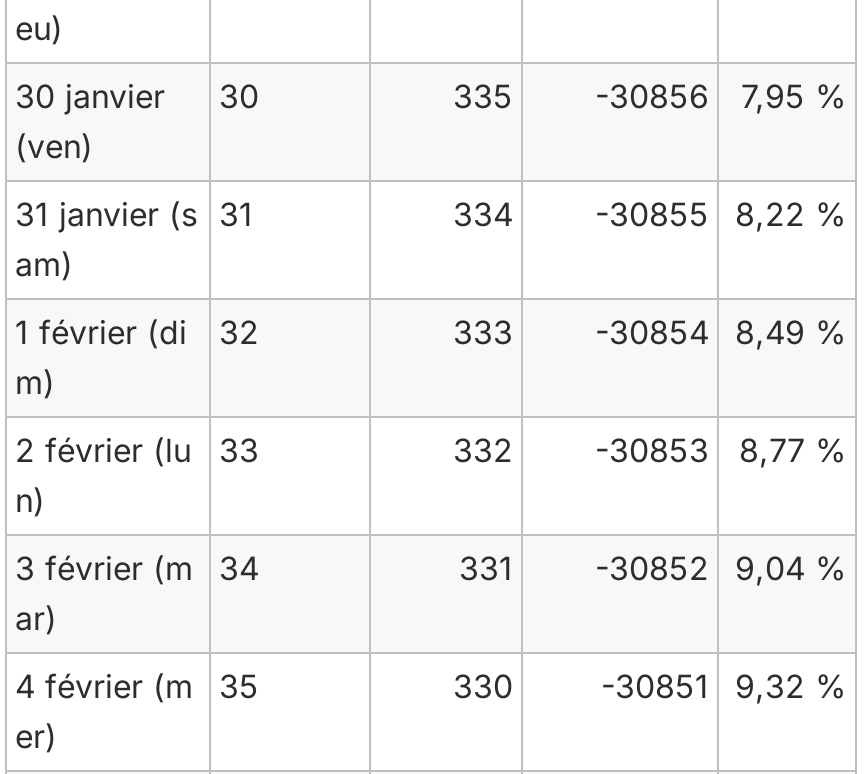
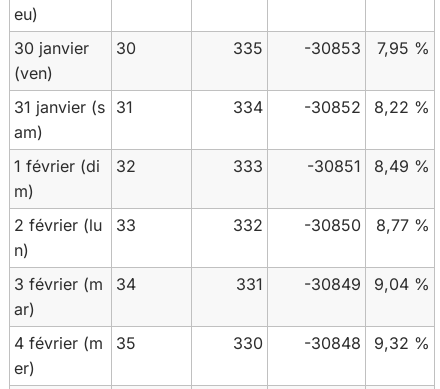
- -30856 7,95 %
+ -30853 7,95 %

- -30855 8,22 %
+ -30852 8,22 %

- -30854 8,49 %
+ -30851 8,49 %

- -30853 8,77 %
+ -30850 8,77 %

- -30852 9,04 %
+ -30849 9,04 %

- -30851 9,32 %
+ -30848 9,32 %
